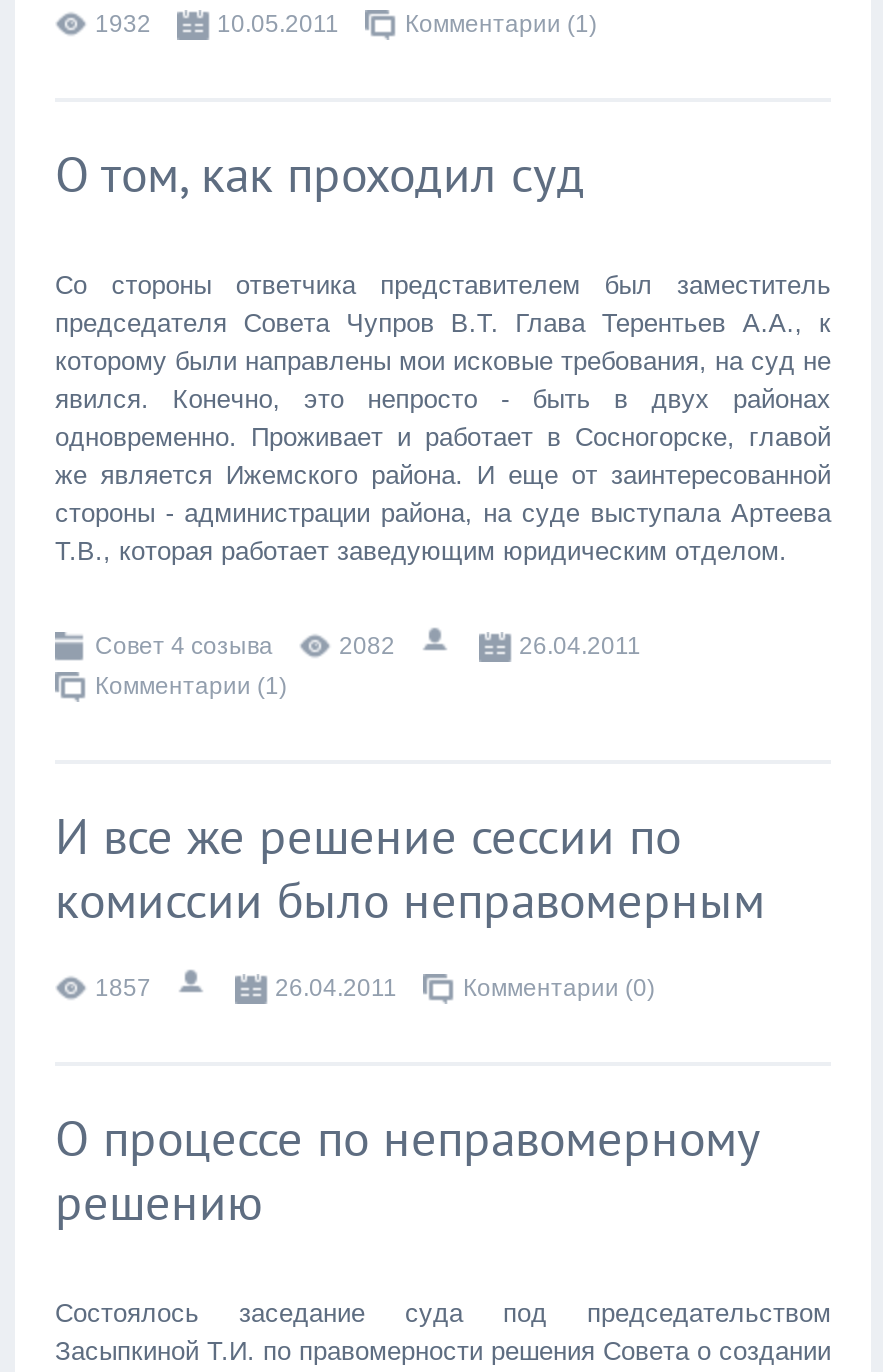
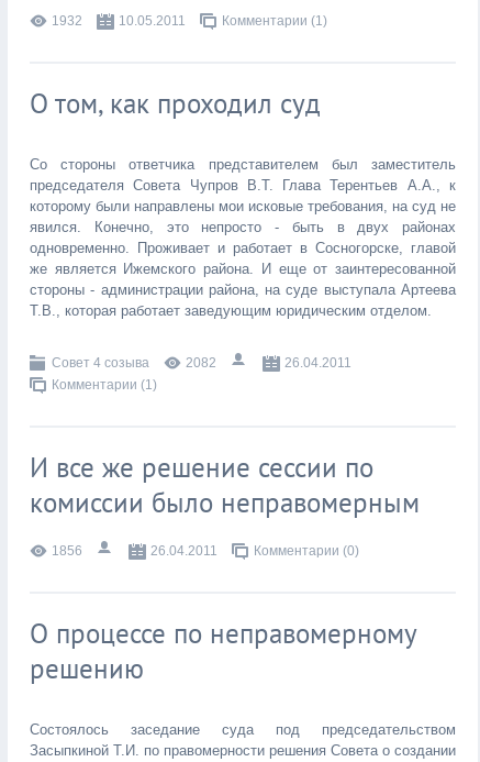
- 1857
+ 1856
